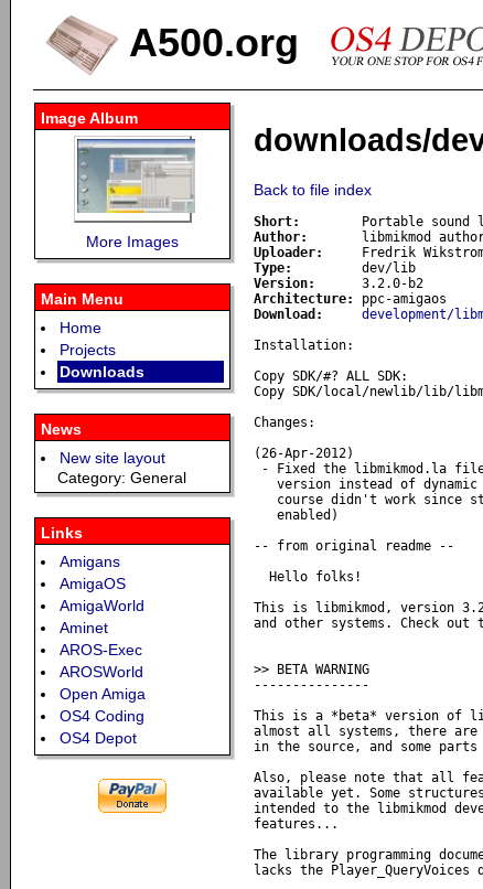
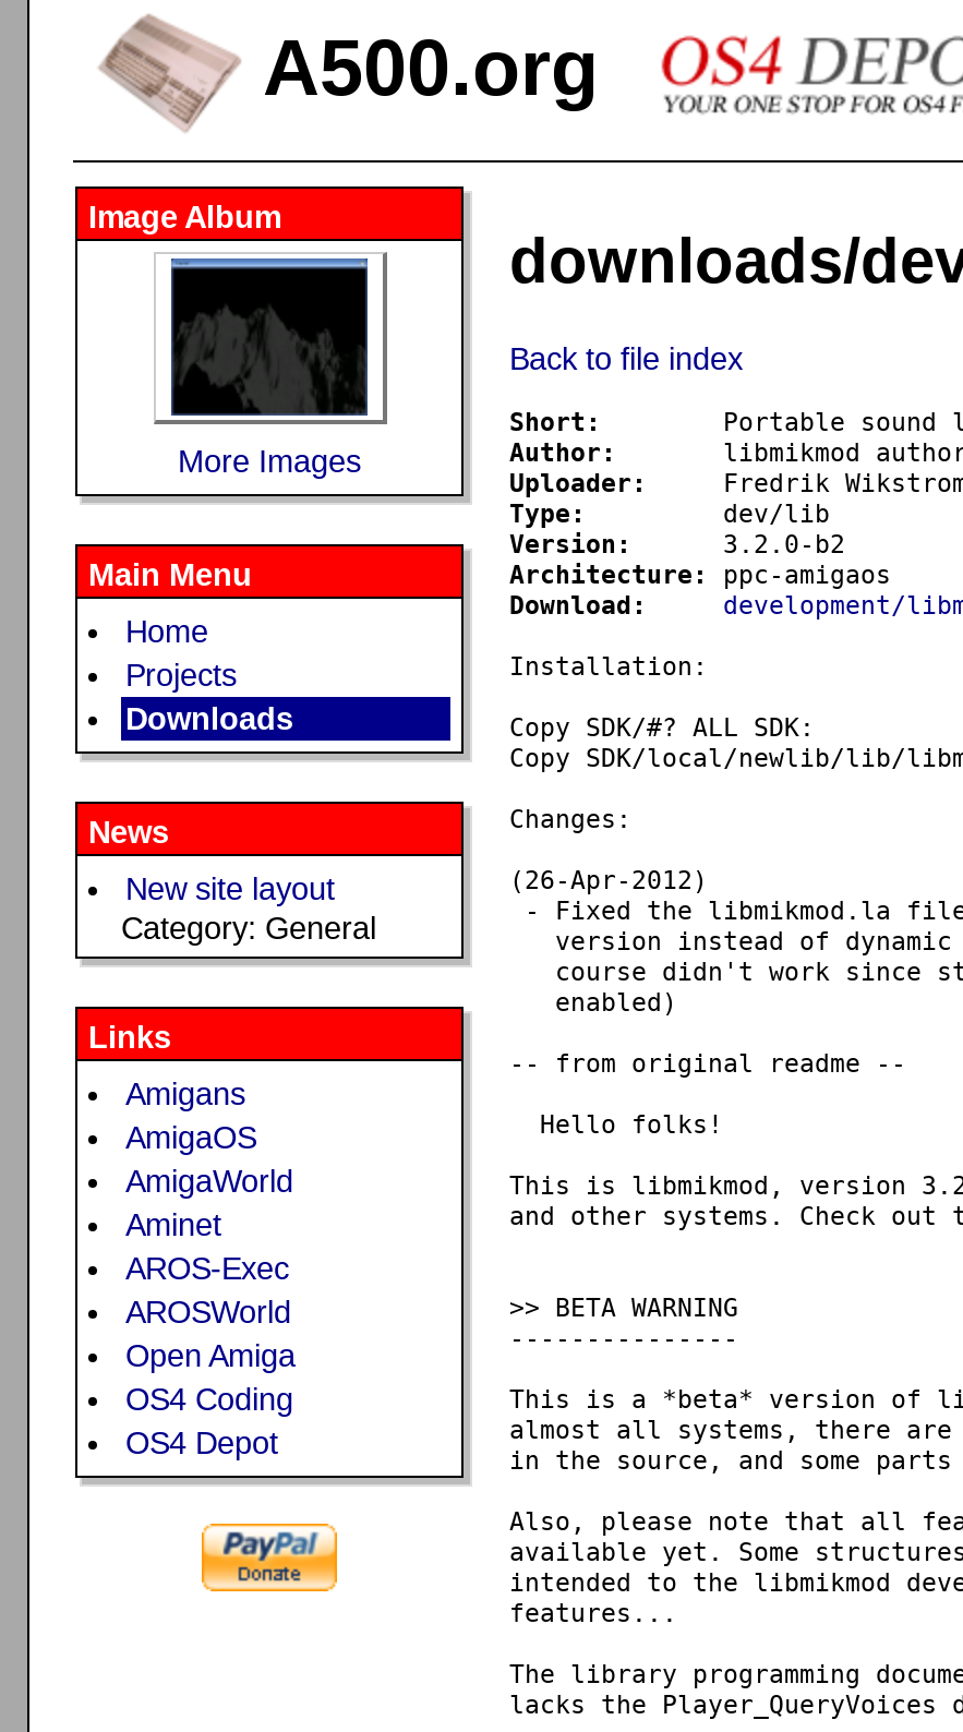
- [image]
+ [image]
